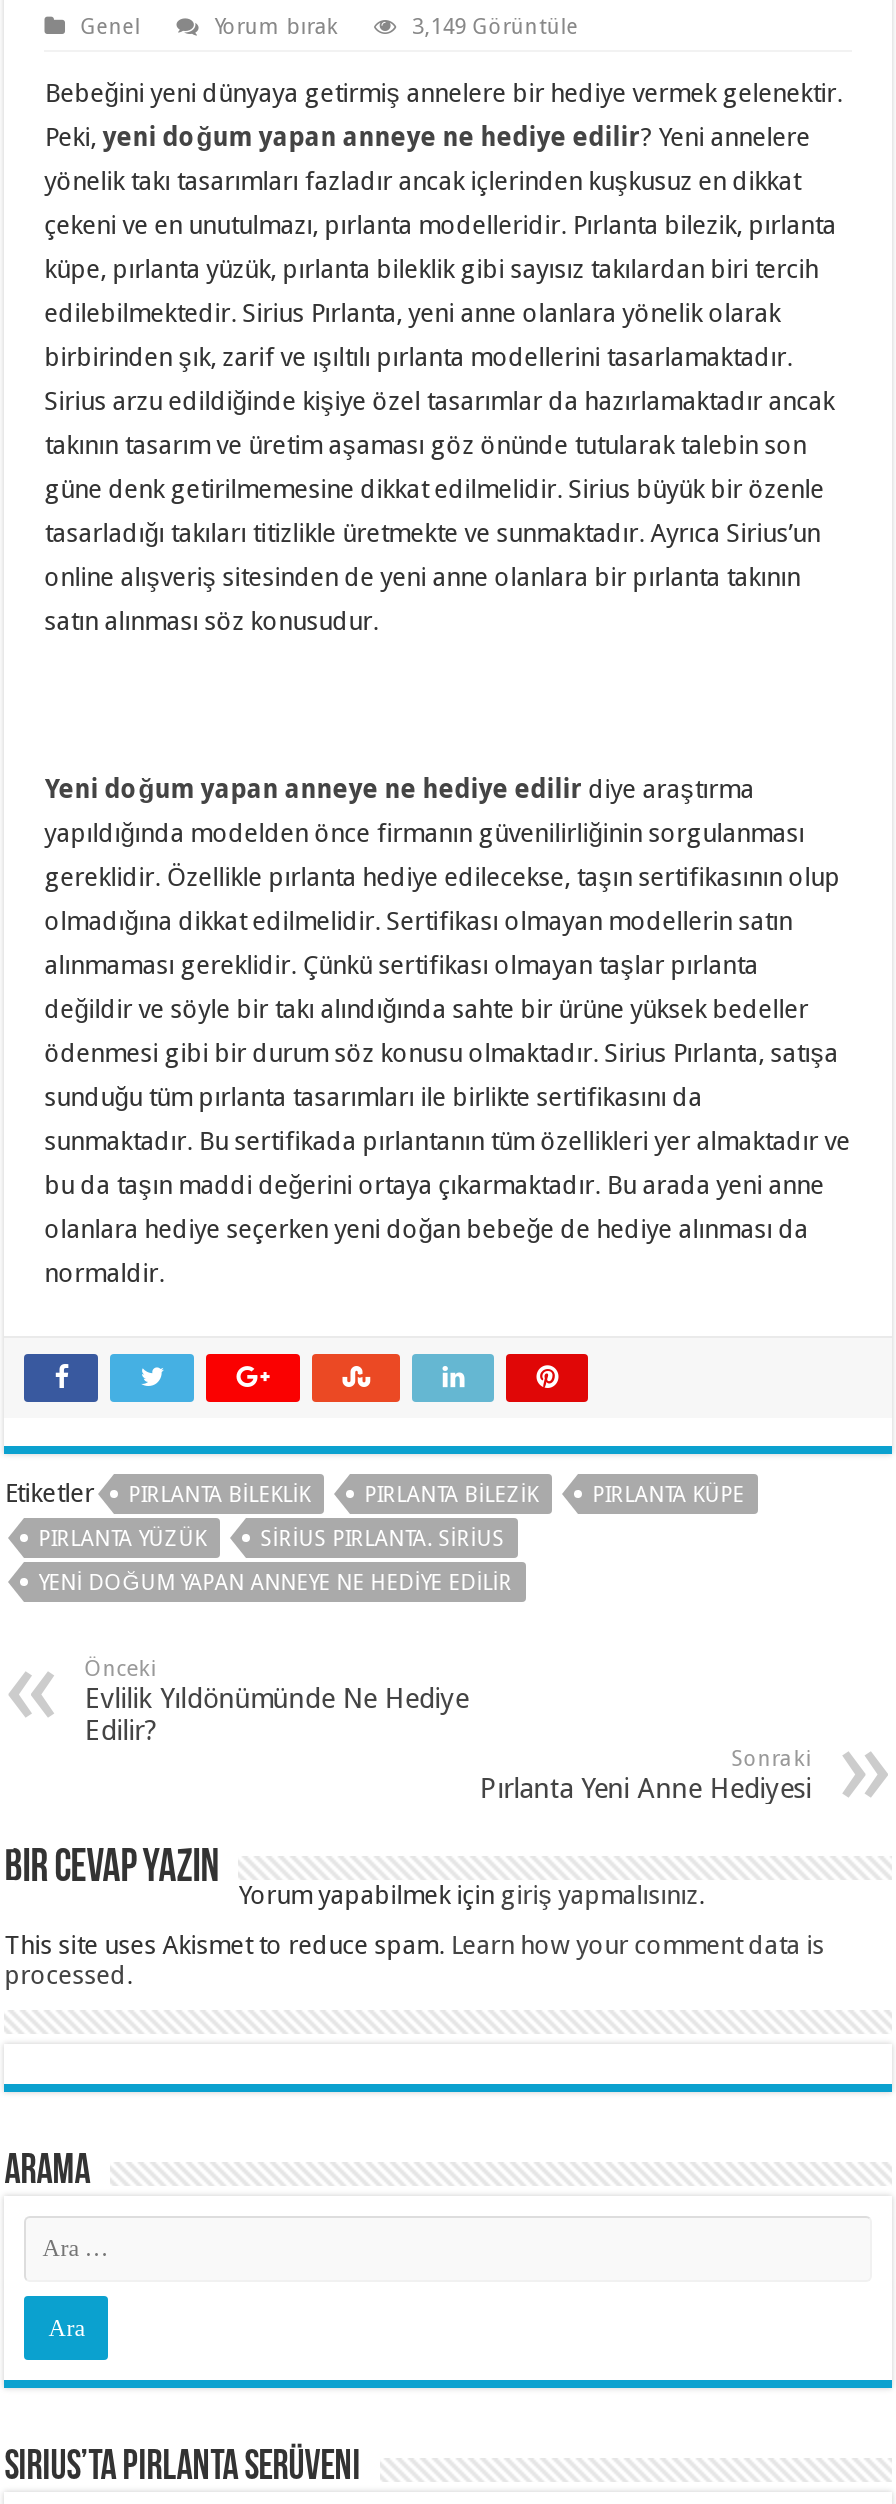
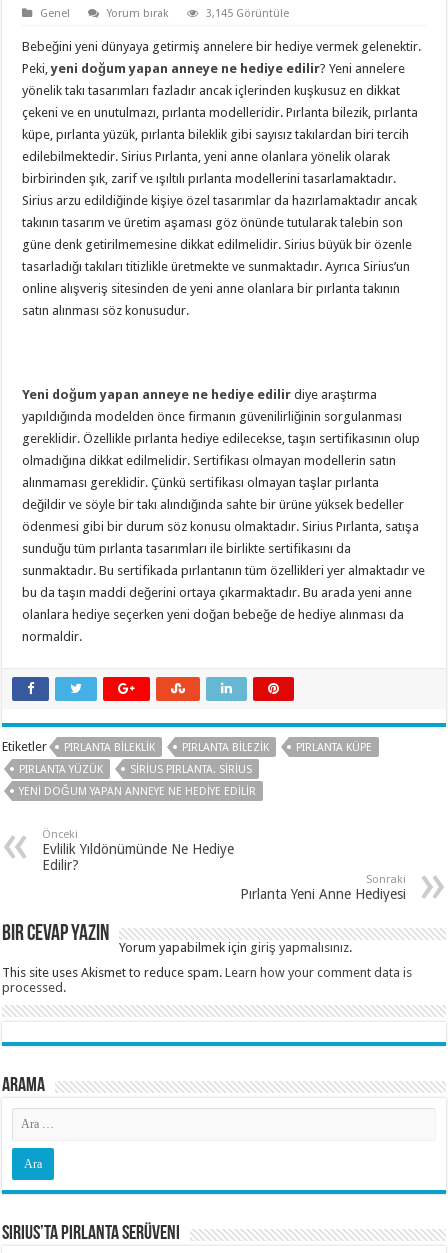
- 3,149 Görüntüle
+ 3,145 Görüntüle
